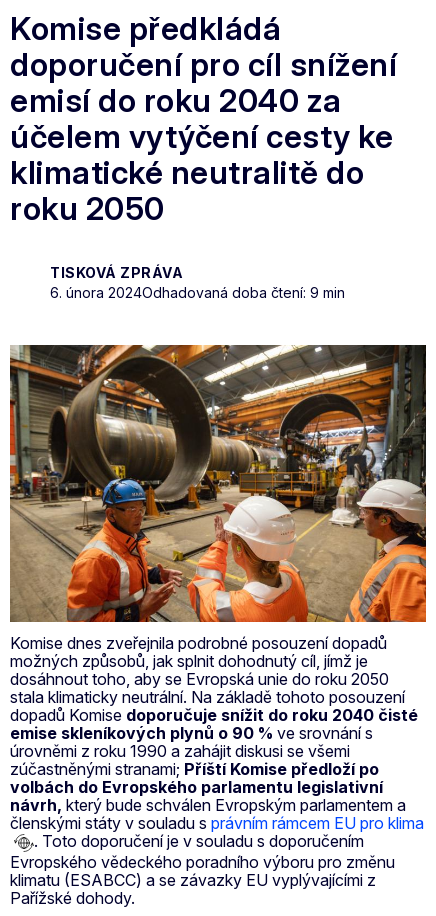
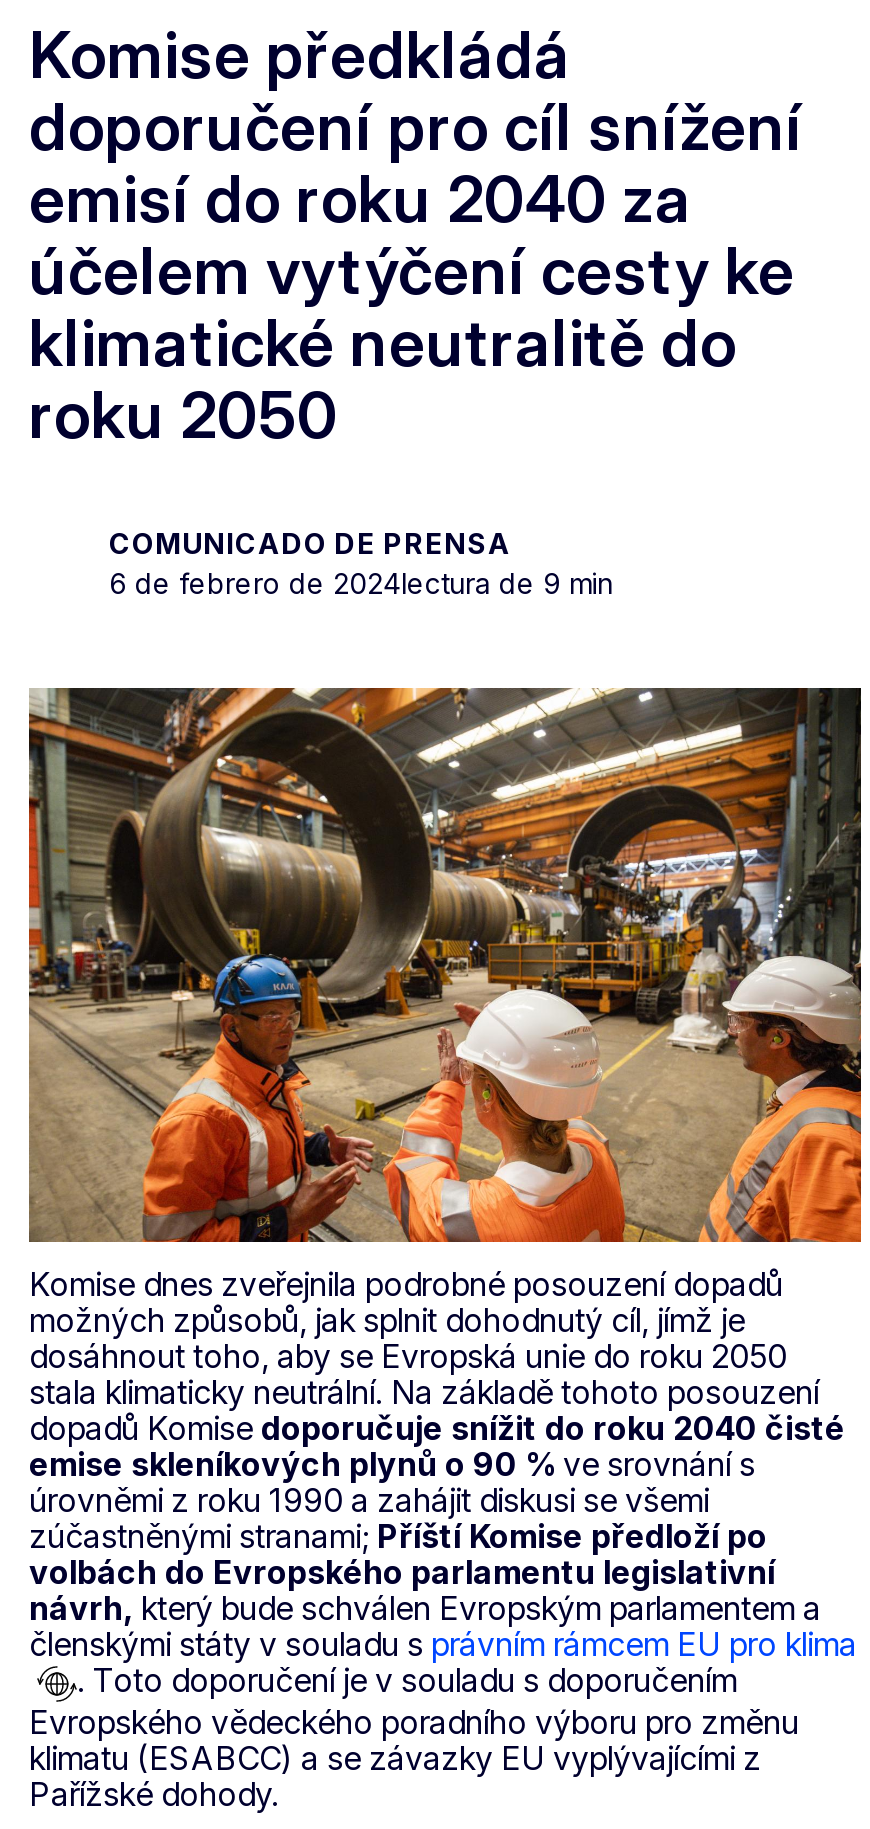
- TISKOVÁ ZPRÁVA
- 6. února 2024Odhadovaná doba čtení: 9 min
+ COMUNICADO DE PRENSA
+ 6 de febrero de 2024lectura de 9 min
